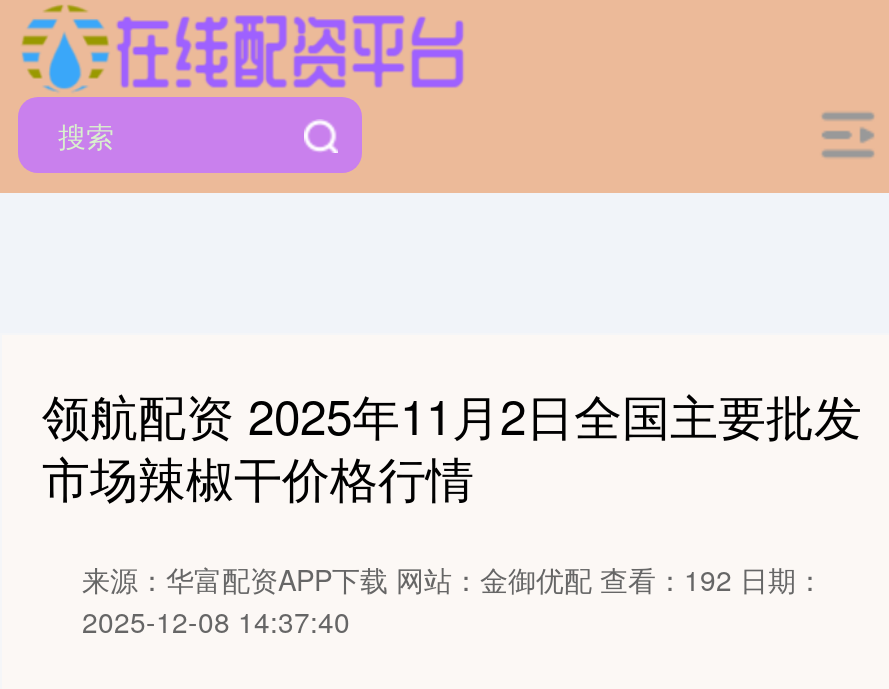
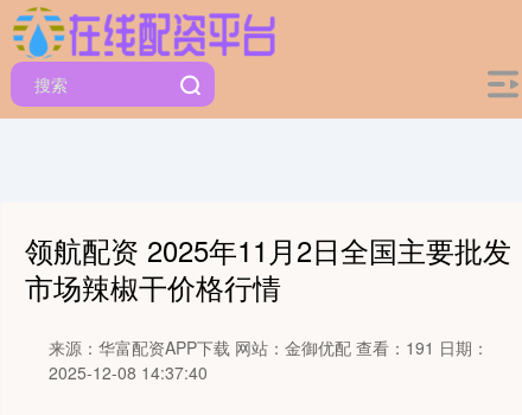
- 来源：华富配资APP下载网站：金御优配 查看：192 日期：
+ 来源：华富配资APP下载网站：金御优配 查看：191 日期：
